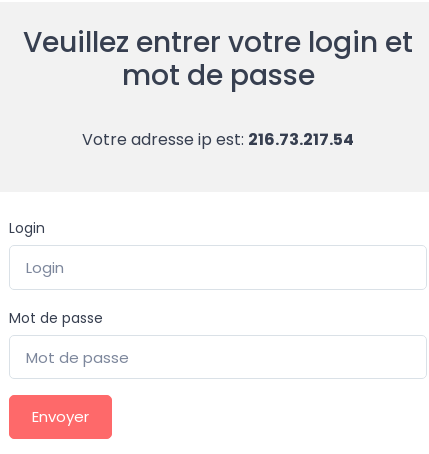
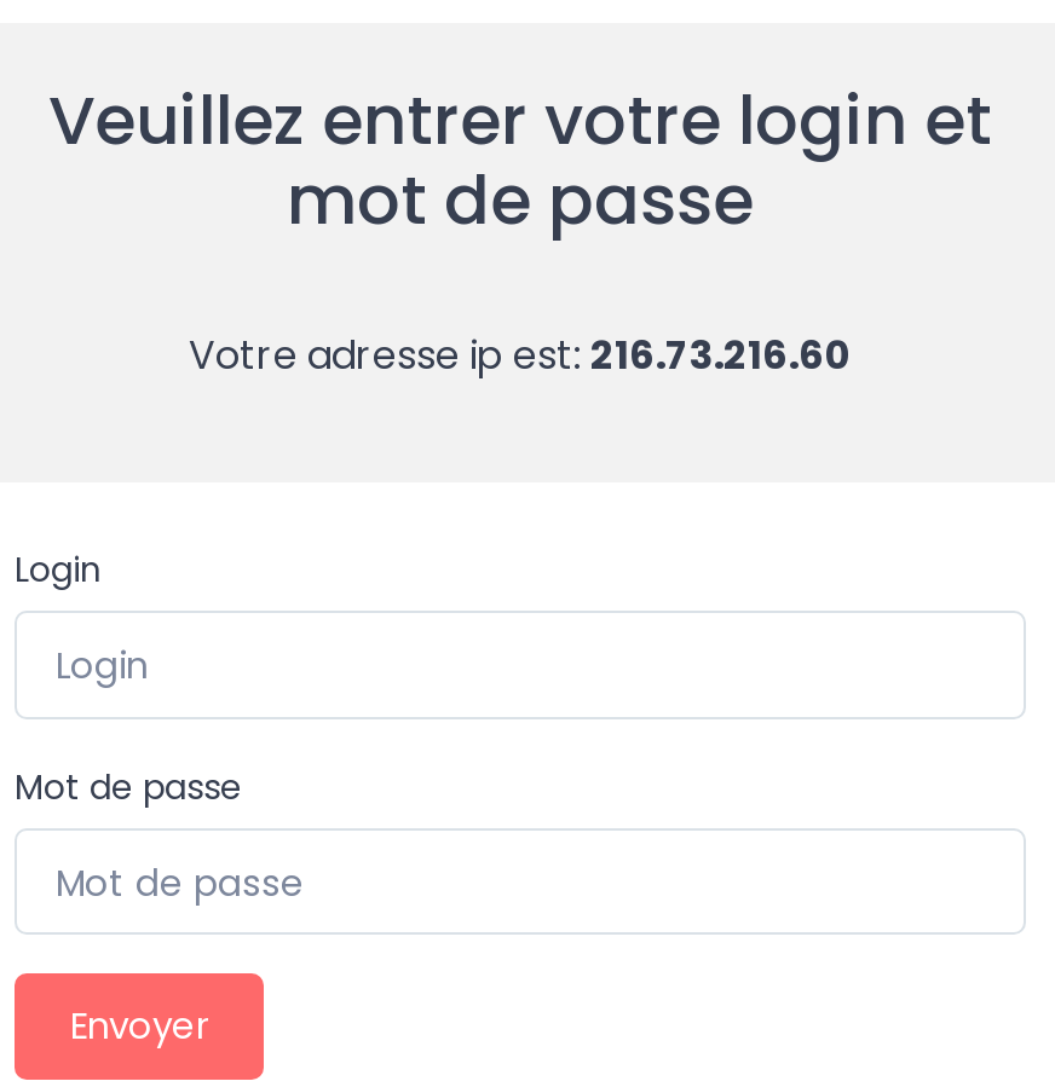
- Votre adresse ip est: 216.73.217.54
+ Votre adresse ip est: 216.73.216.60
